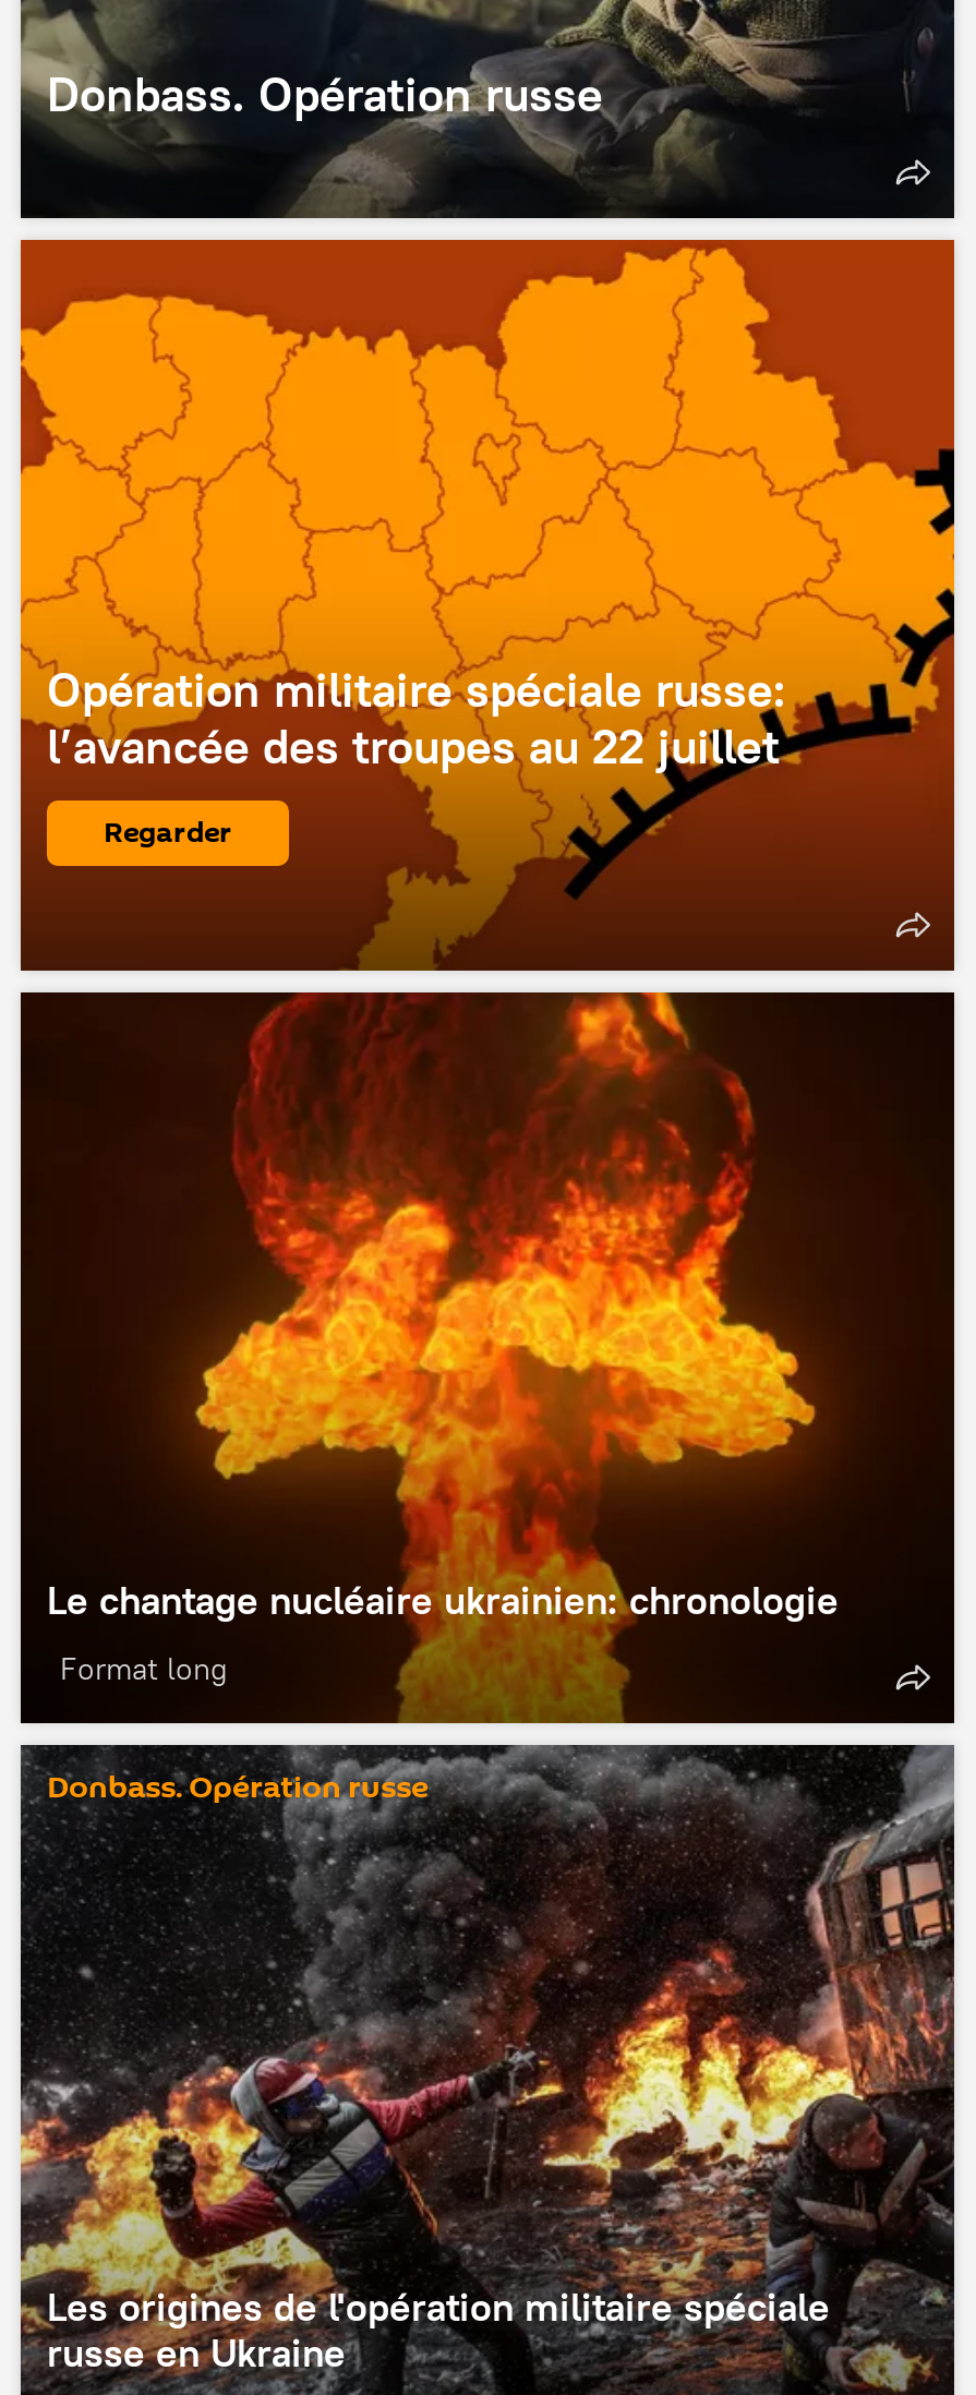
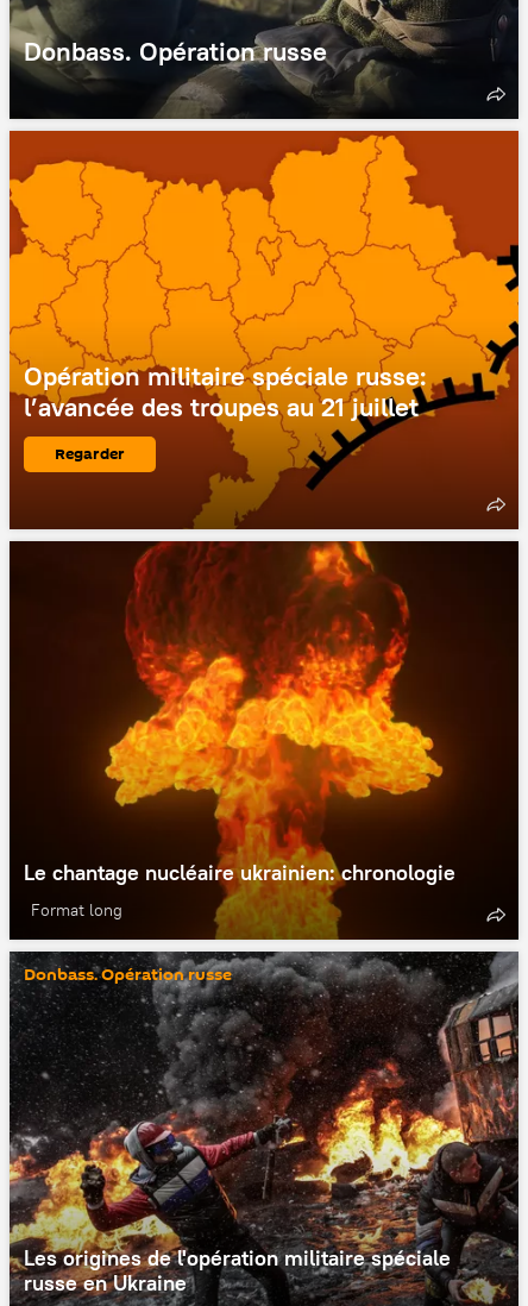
- l’avancée des troupes au 22 juillet
+ l’avancée des troupes au 21 juillet
